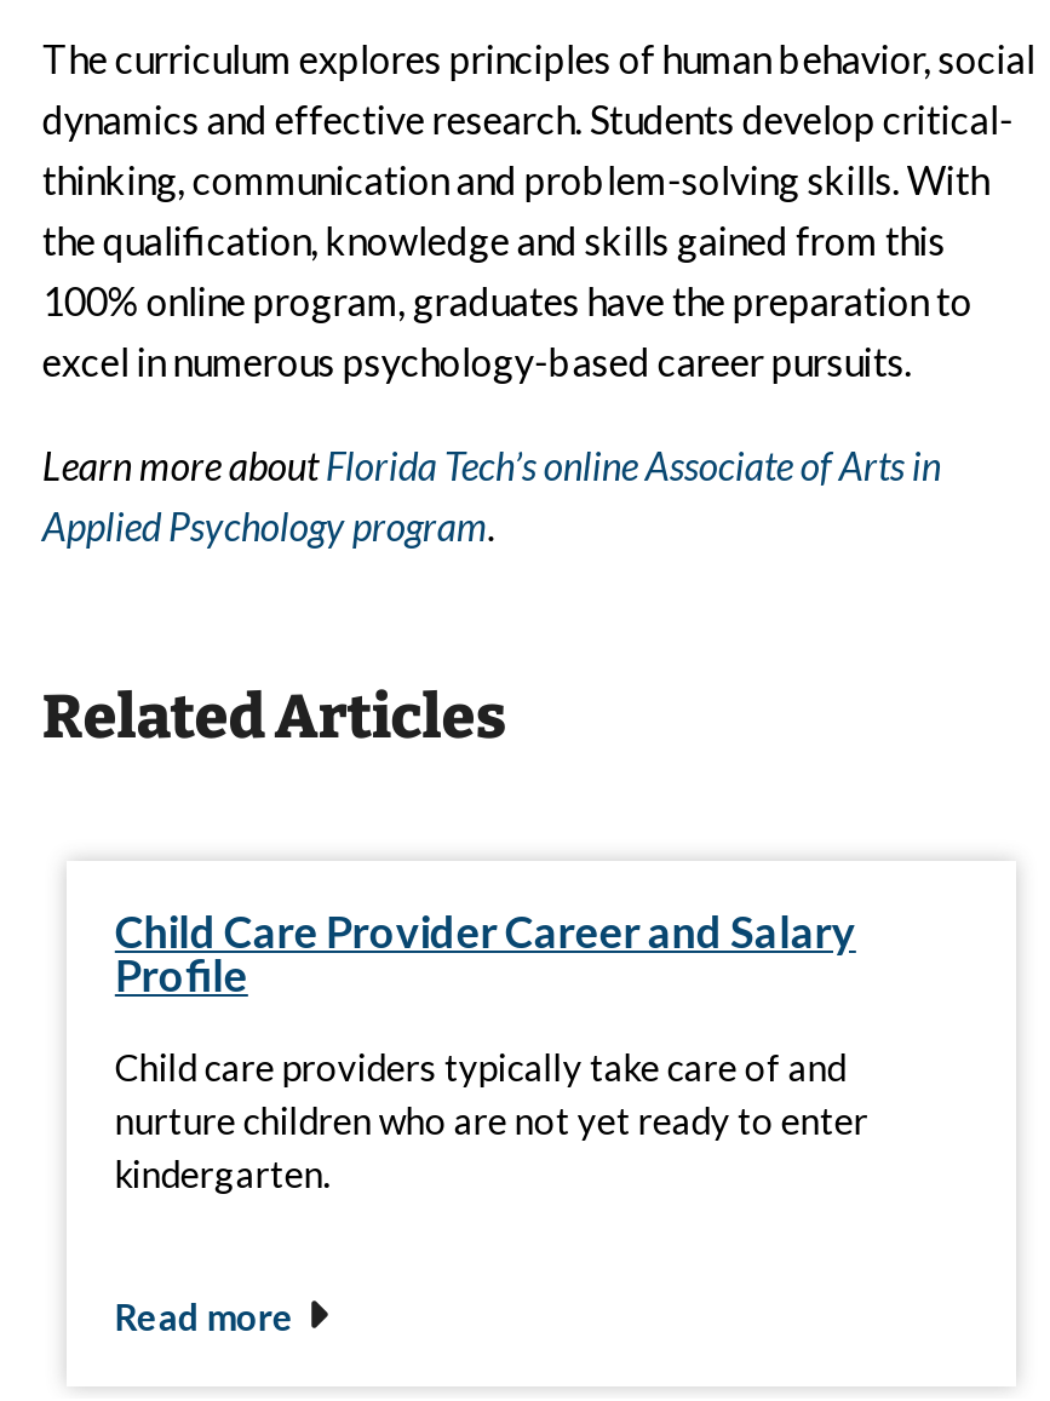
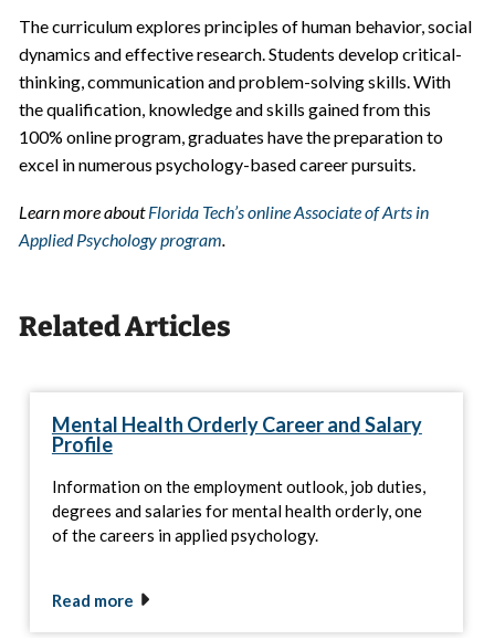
- Child Care Provider Career and Salary
+ Mental Health Orderly Career and Salary

- Child care providers typically take care of and
- nurture children who are not yet ready to enter
- kindergarten.
+ Information on the employment outlook, job duties,
+ degrees and salaries for mental health orderly, one
+ of the careers in applied psychology.
